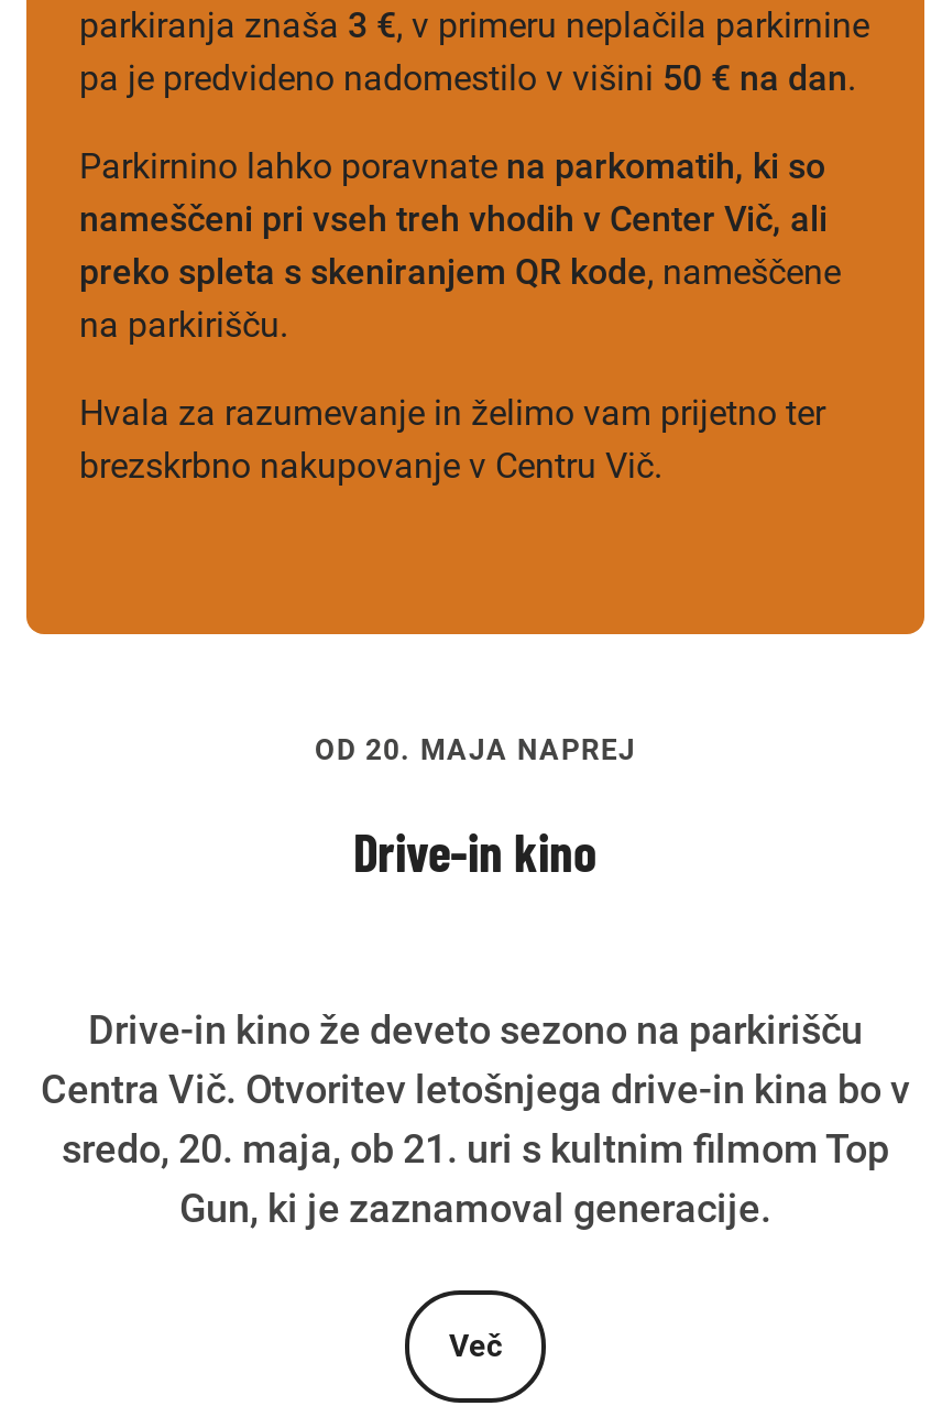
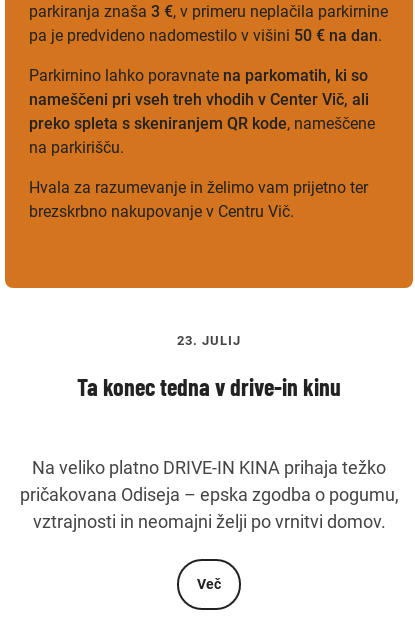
- OD 20. MAJA NAPREJ
+ 23. JULIJ

- Drive-in kino
+ Ta konec tedna v drive-in kinu

- Drive-in kino že deveto sezono na parkirišču
- Centra Vič. Otvoritev letošnjega drive-in kina bo v
- sredo, 20. maja, ob 21. uri s kultnim filmom Top
- Gun, ki je zaznamoval generacije.
+ Na veliko platno DRIVE-IN KINA prihaja težko
+ pričakovana Odiseja – epska zgodba o pogumu,
+ vztrajnosti in neomajni želji po vrnitvi domov.
